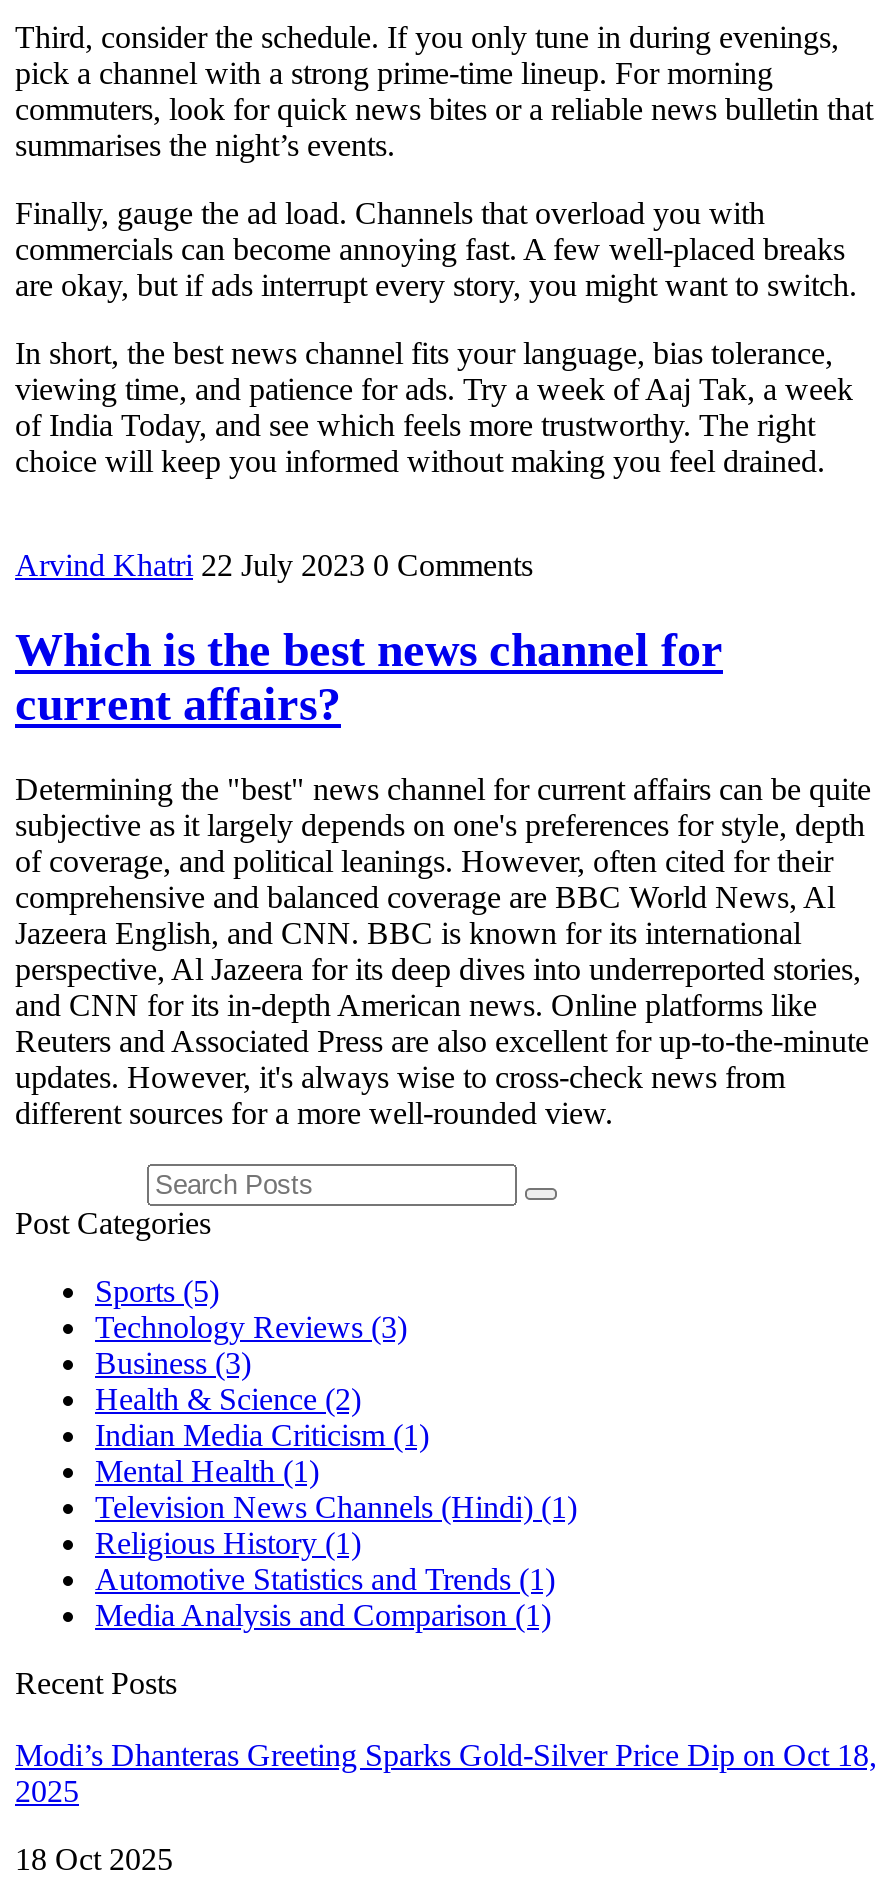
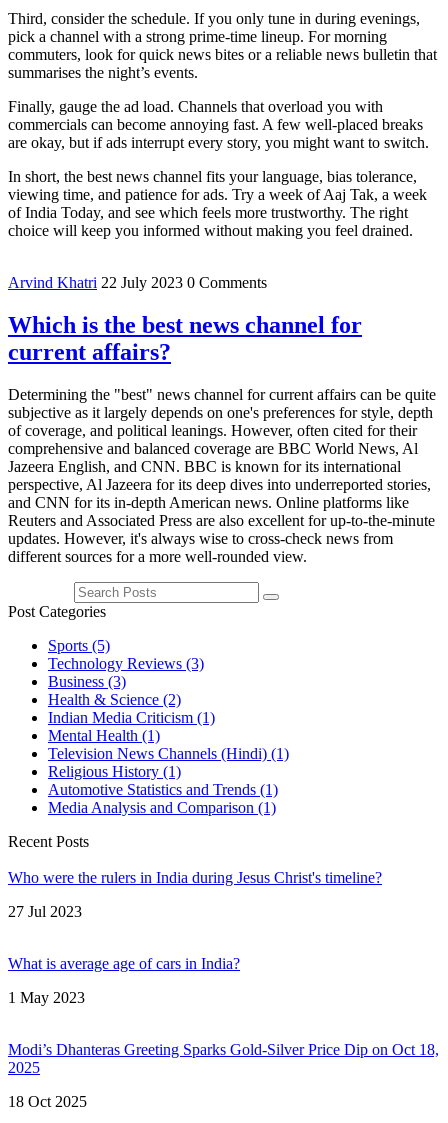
+ Who were the rulers in India during Jesus Christ's timeline?
+ 27 Jul 2023
+ What is average age of cars in India?
+ 1 May 2023
